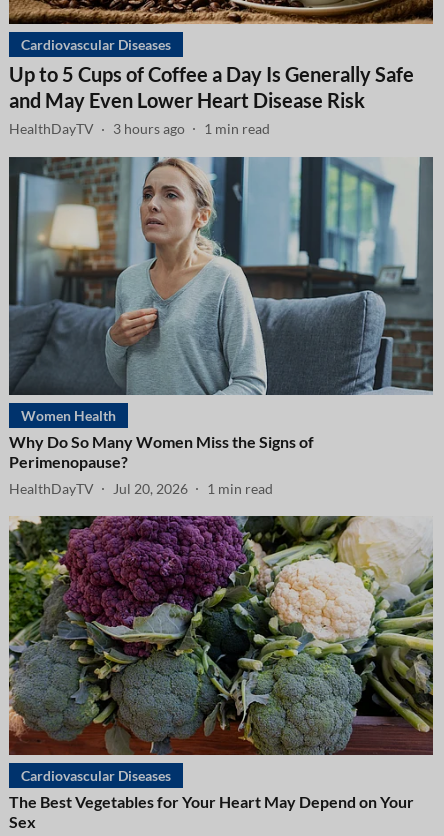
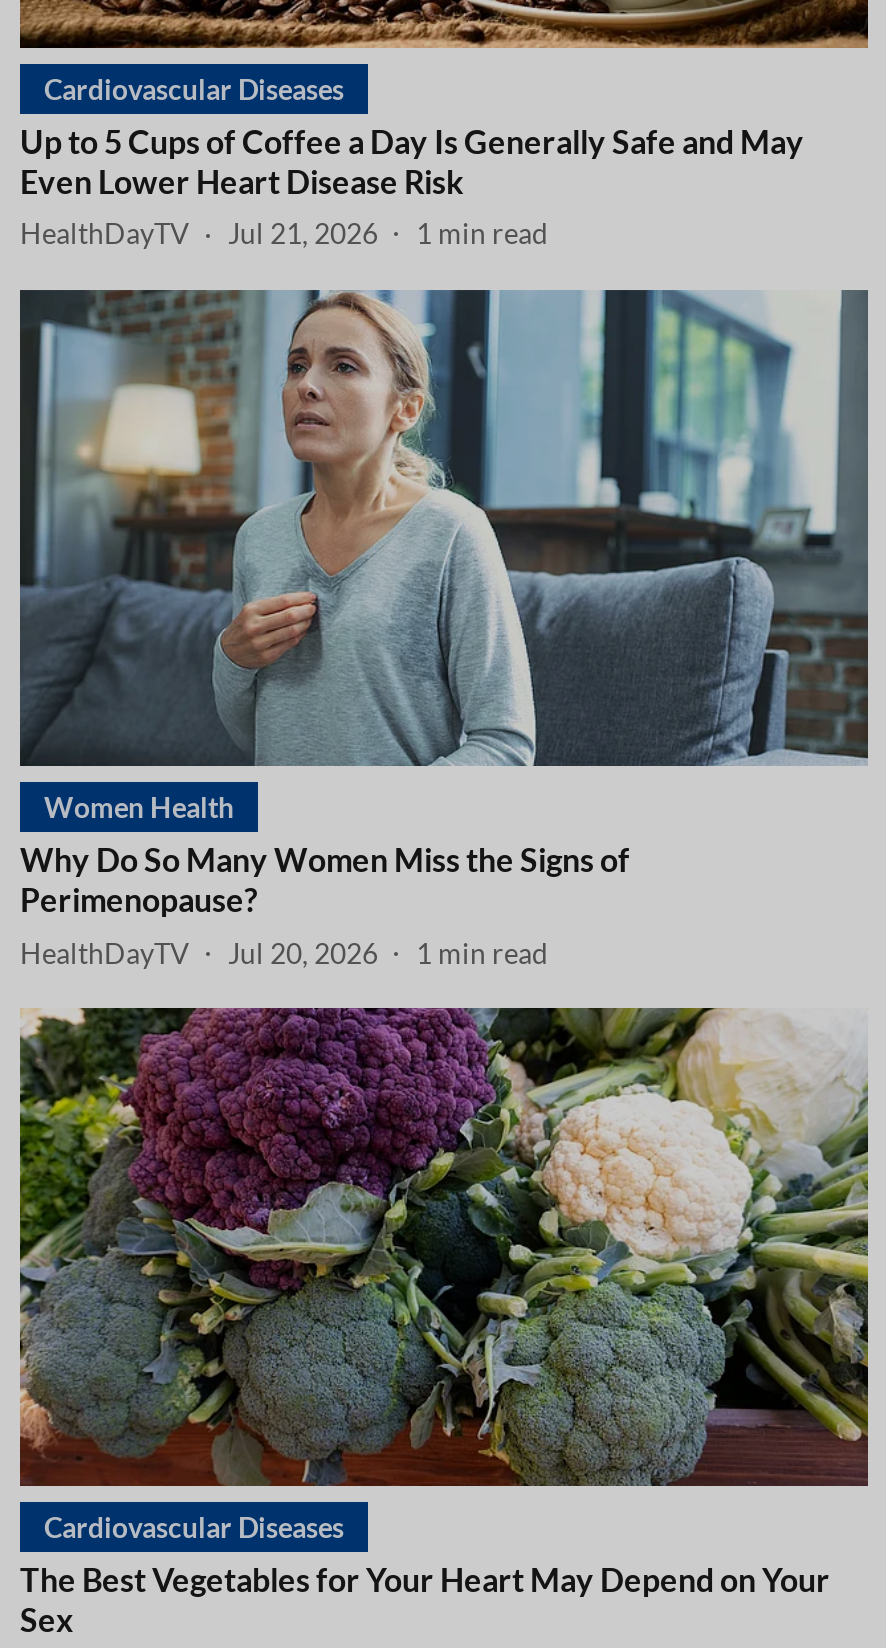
- HealthDayTV 3 hours ago 1 min read
+ HealthDayTV Jul 21, 2026 1 min read
